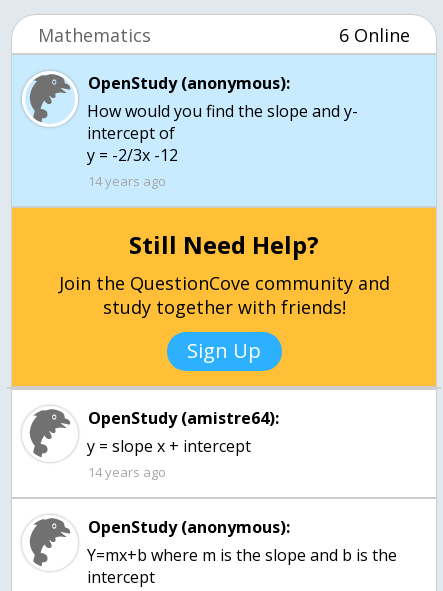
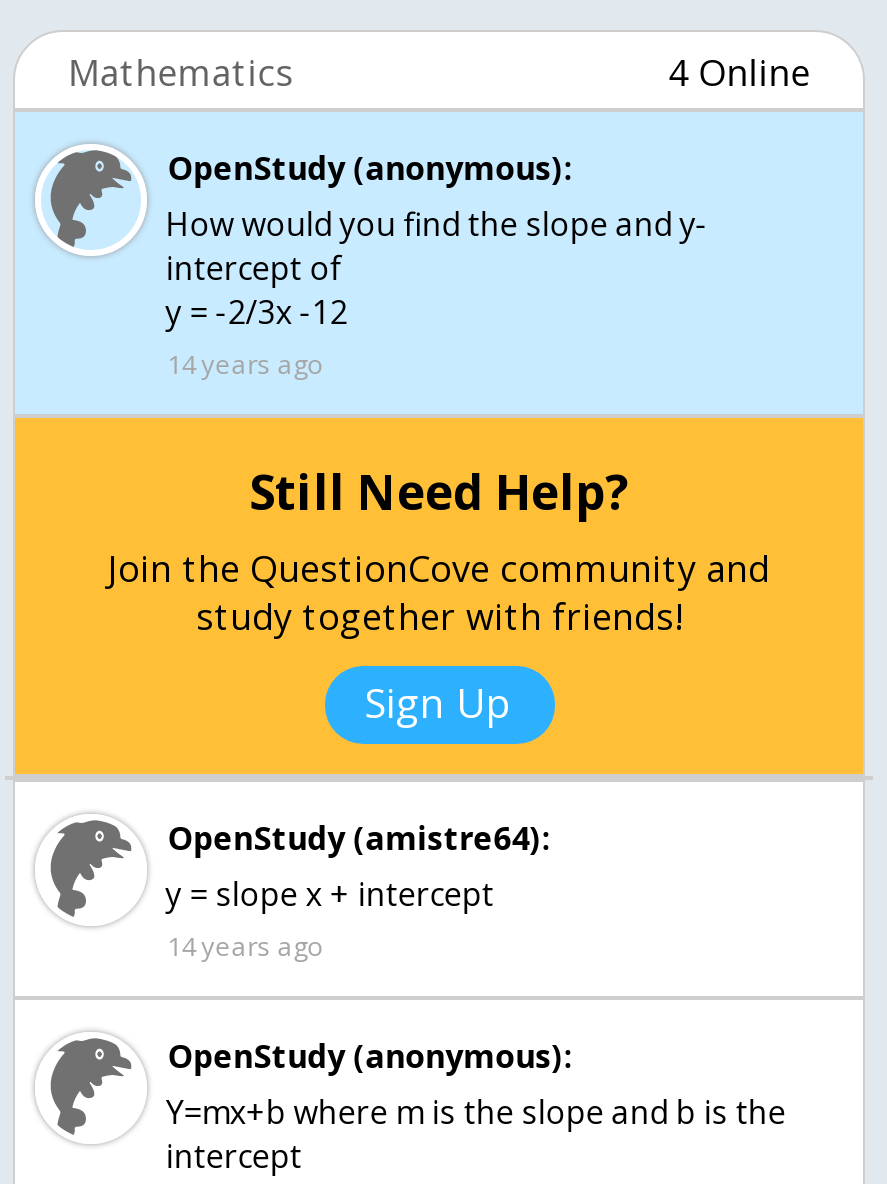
- 6 Online
+ 4 Online
